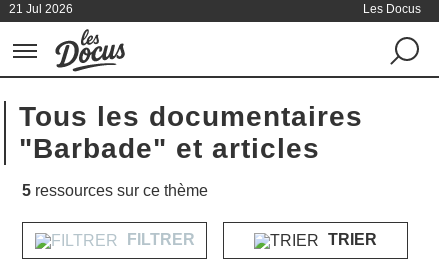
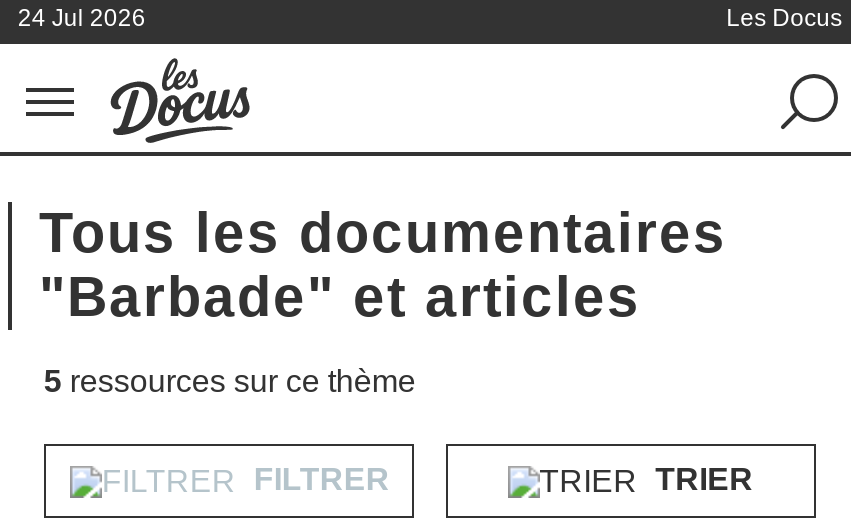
- 21 Jul 2026
+ 24 Jul 2026
